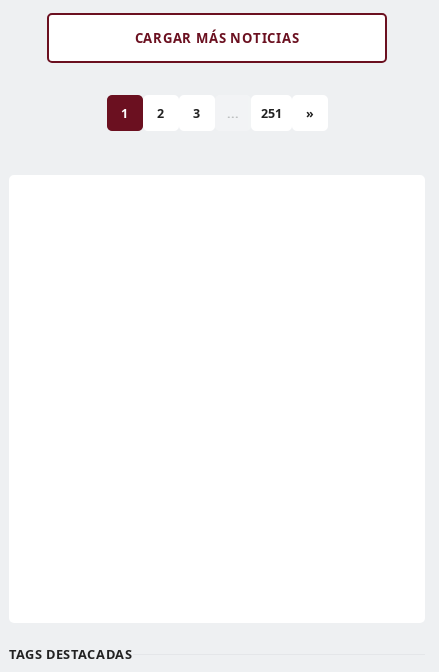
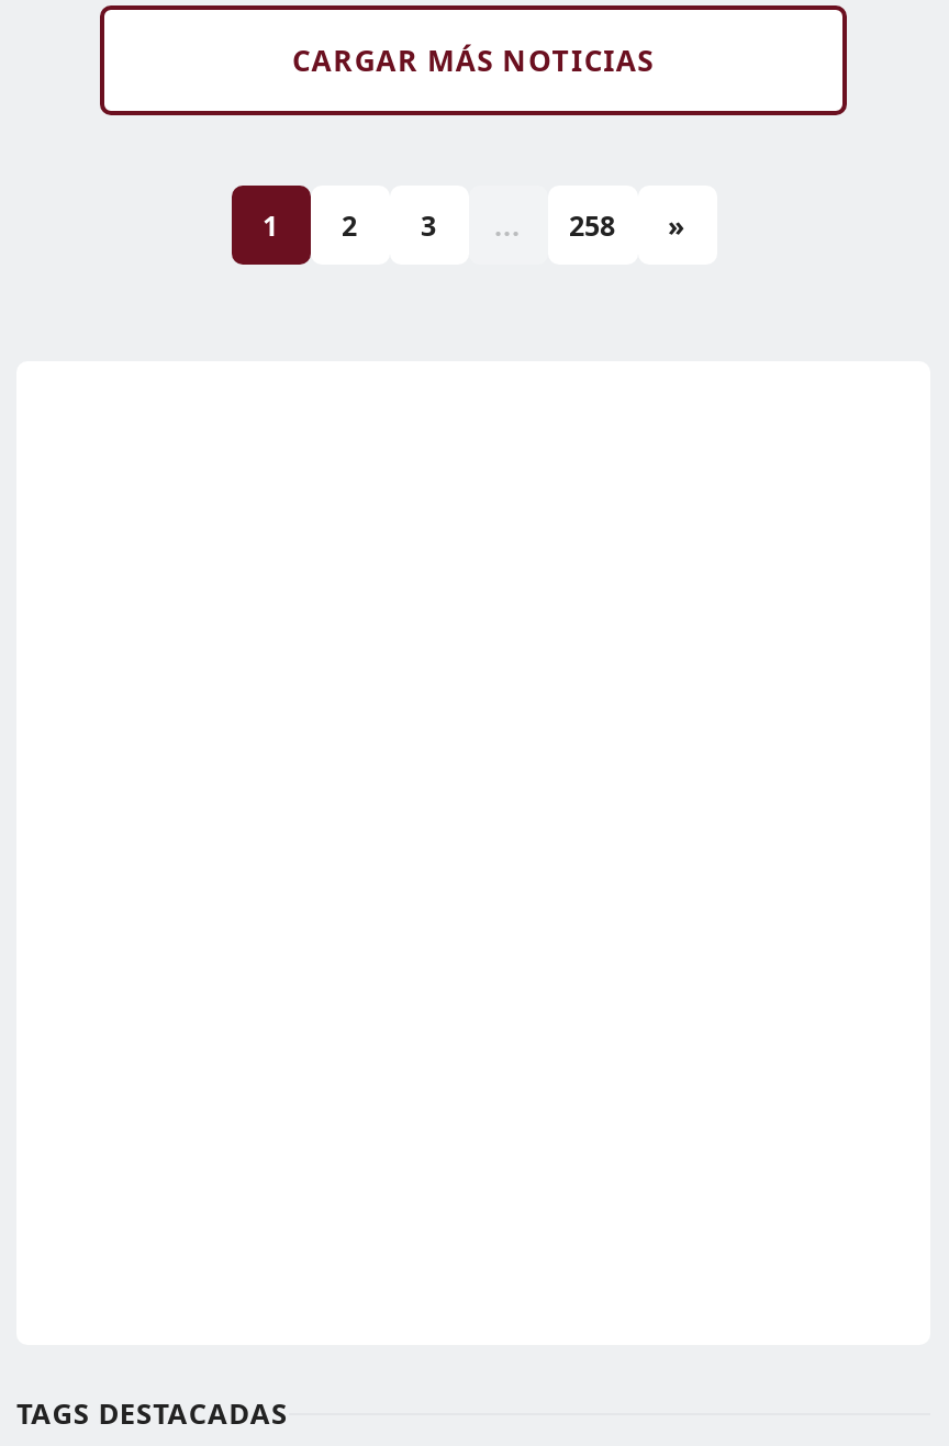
- 251
+ 258
